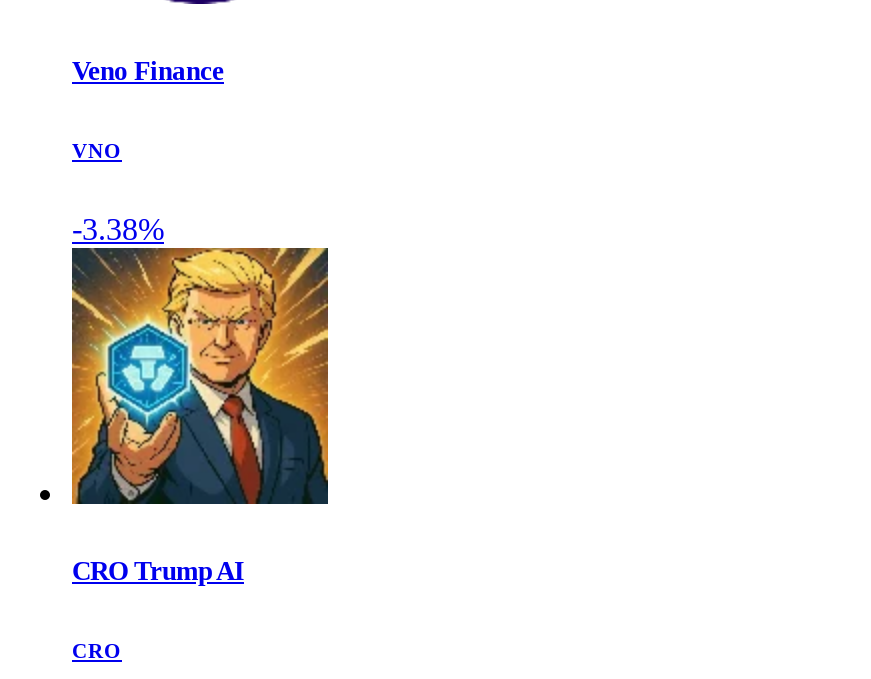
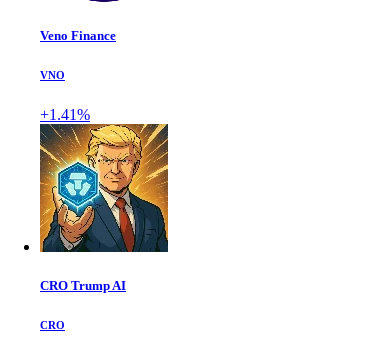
- -3.38%
+ +1.41%
